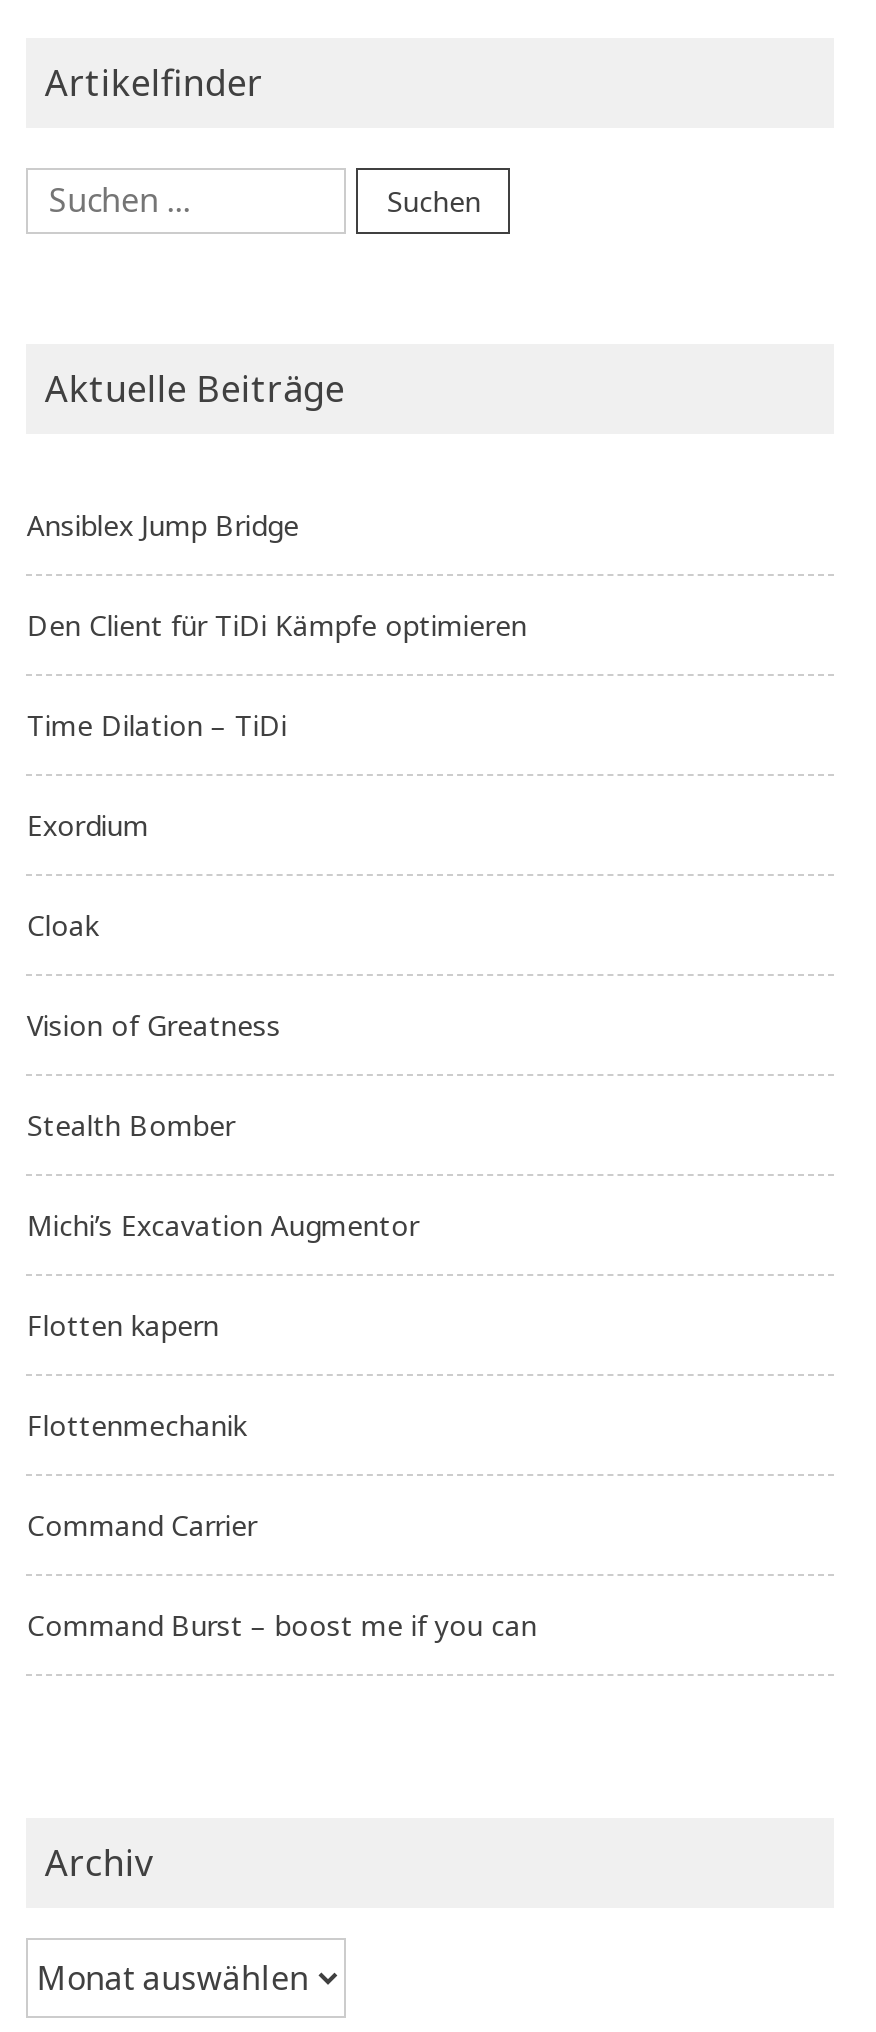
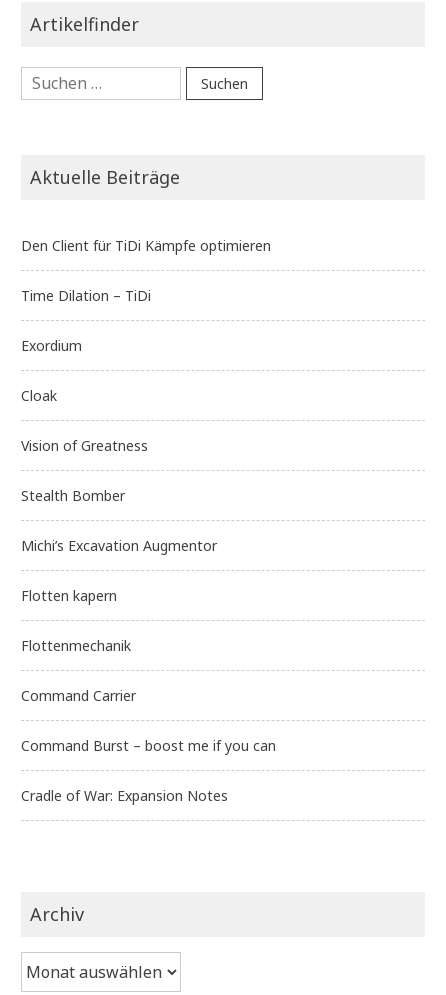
- Ansiblex Jump Bridge

moved up: Den Client für TiDi Kämpfe optimieren | Time Dilation – TiDi | Exordium | ... | Command Carrier | Command Burst – boost me if you can

+ Cradle of War: Expansion Notes
